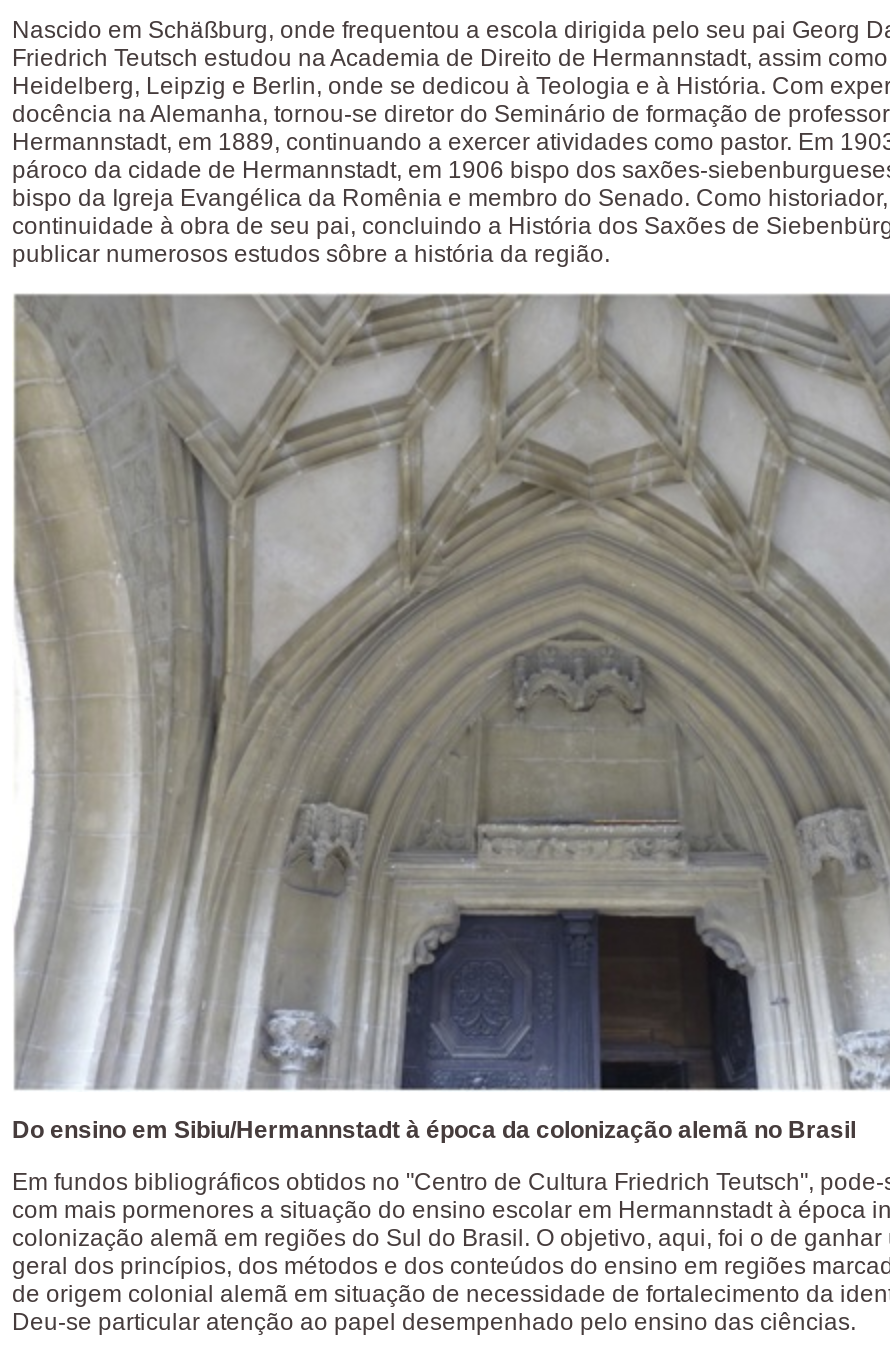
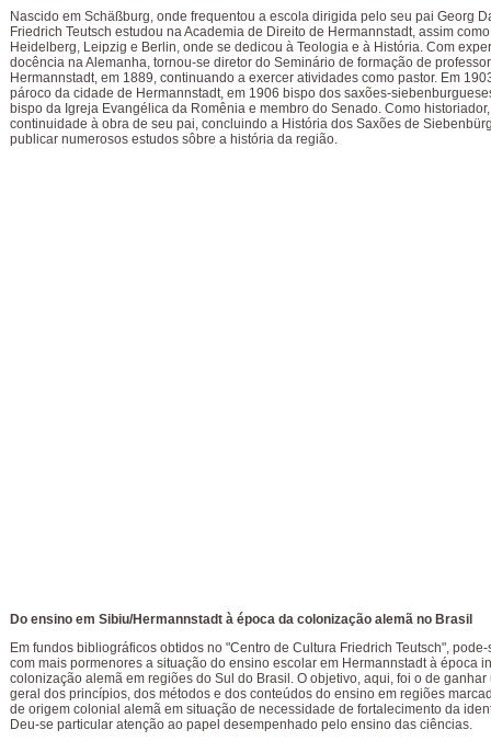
- [image]
